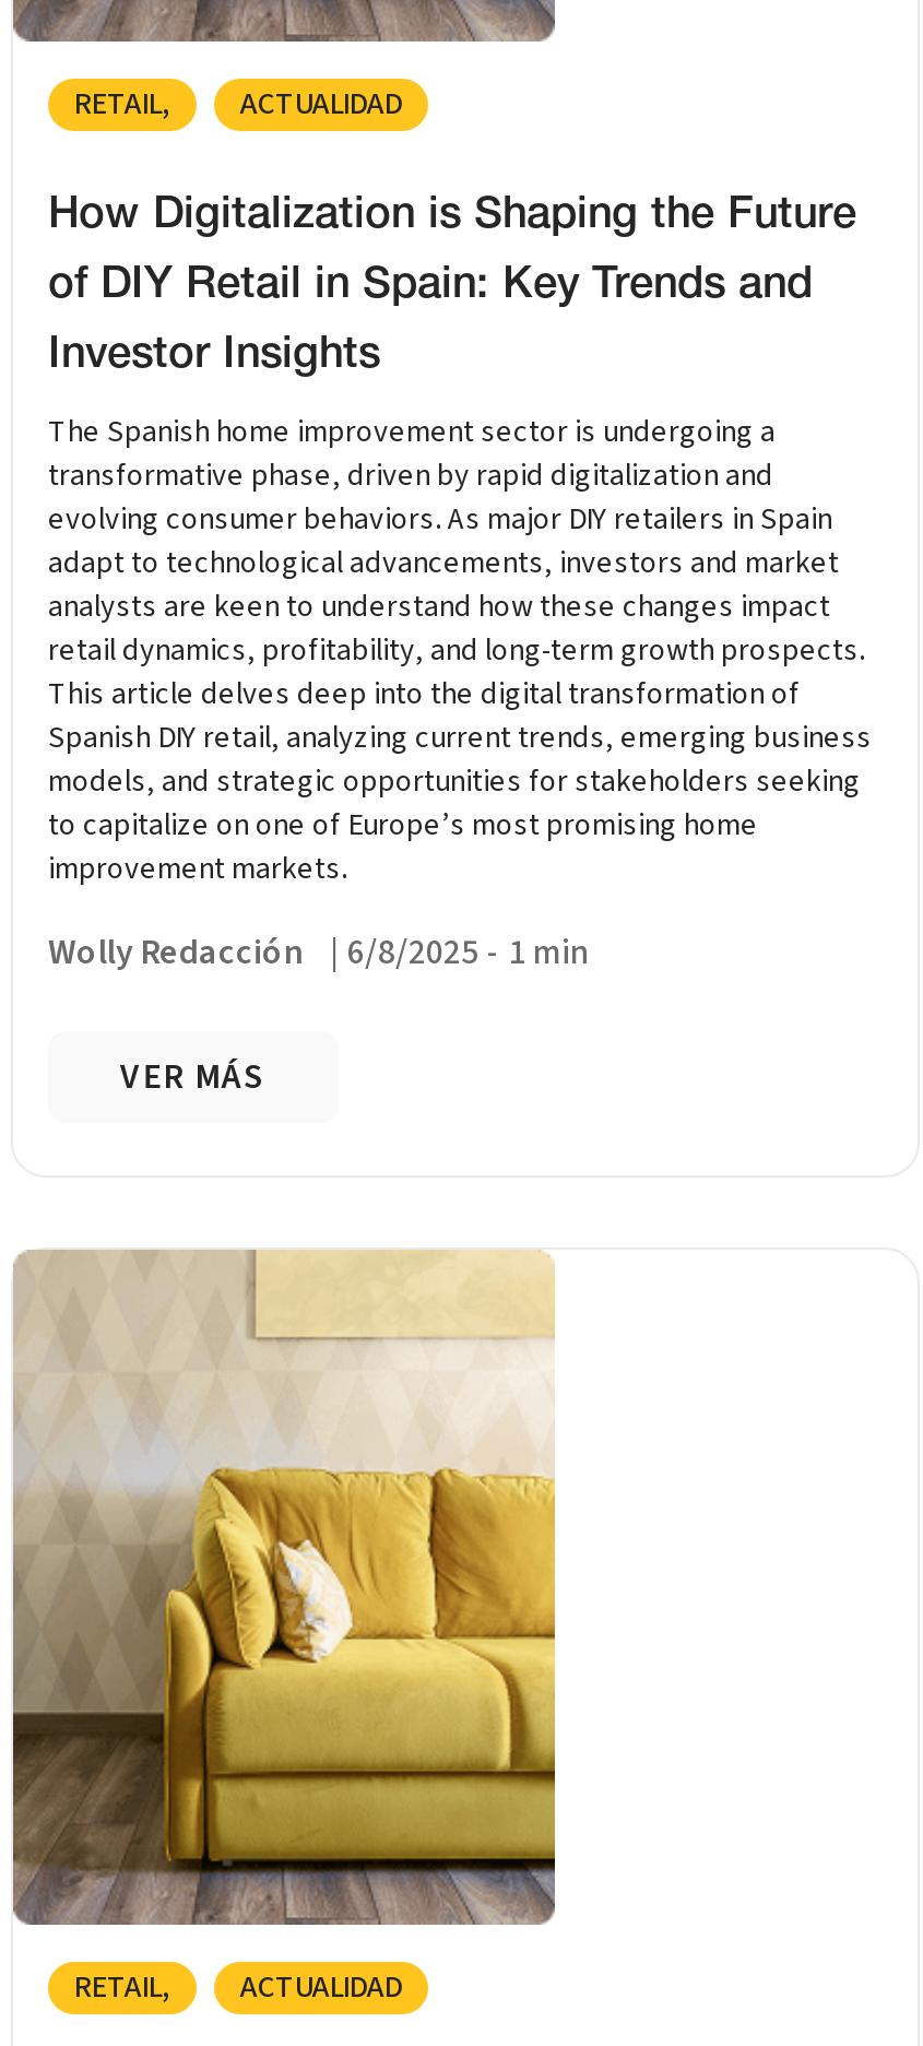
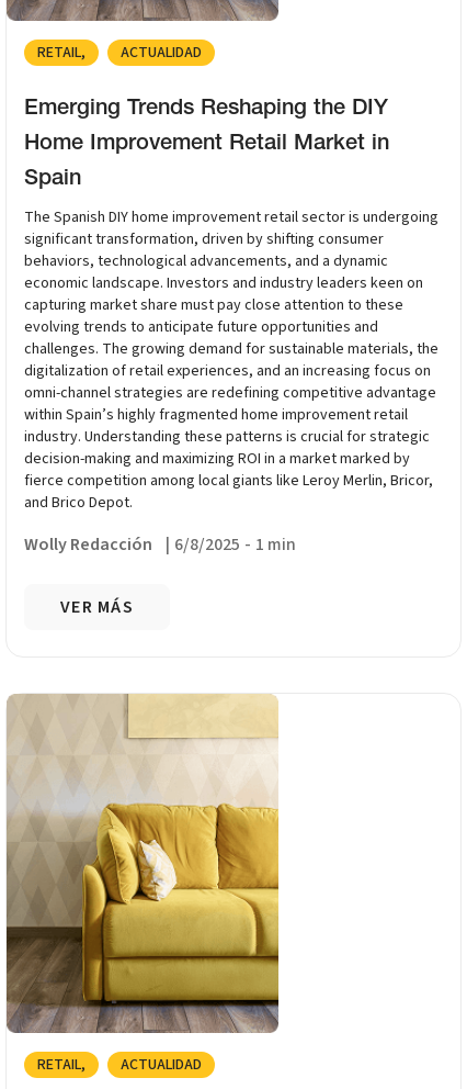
- How Digitalization is Shaping the Future
+ Emerging Trends Reshaping the DIY

- of DIY Retail in Spain: Key Trends and
+ Home Improvement Retail Market in

- Investor Insights
+ Spain

- The Spanish home improvement sector is undergoing a
- transformative phase, driven by rapid digitalization and
- evolving consumer behaviors. As major DIY retailers in Spain
- adapt to technological advancements, investors and market
- analysts are keen to understand how these changes impact
- retail dynamics, profitability, and long-term growth prospects.
- This article delves deep into the digital transformation of
- Spanish DIY retail, analyzing current trends, emerging business
- models, and strategic opportunities for stakeholders seeking
- to capitalize on one of Europe’s most promising home
- improvement markets.
+ The Spanish DIY home improvement retail sector is undergoing
+ significant transformation, driven by shifting consumer
+ behaviors, technological advancements, and a dynamic
+ economic landscape. Investors and industry leaders keen on
+ capturing market share must pay close attention to these
+ evolving trends to anticipate future opportunities and
+ challenges. The growing demand for sustainable materials, the
+ digitalization of retail experiences, and an increasing focus on
+ omni-channel strategies are redefining competitive advantage
+ within Spain’s highly fragmented home improvement retail
+ industry. Understanding these patterns is crucial for strategic
+ decision-making and maximizing ROI in a market marked by
+ fierce competition among local giants like Leroy Merlin, Bricor,
+ and Brico Depot.
